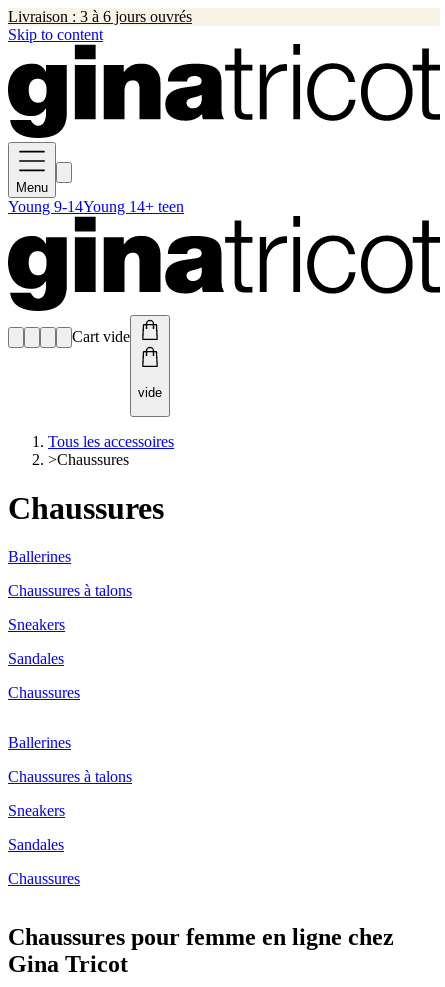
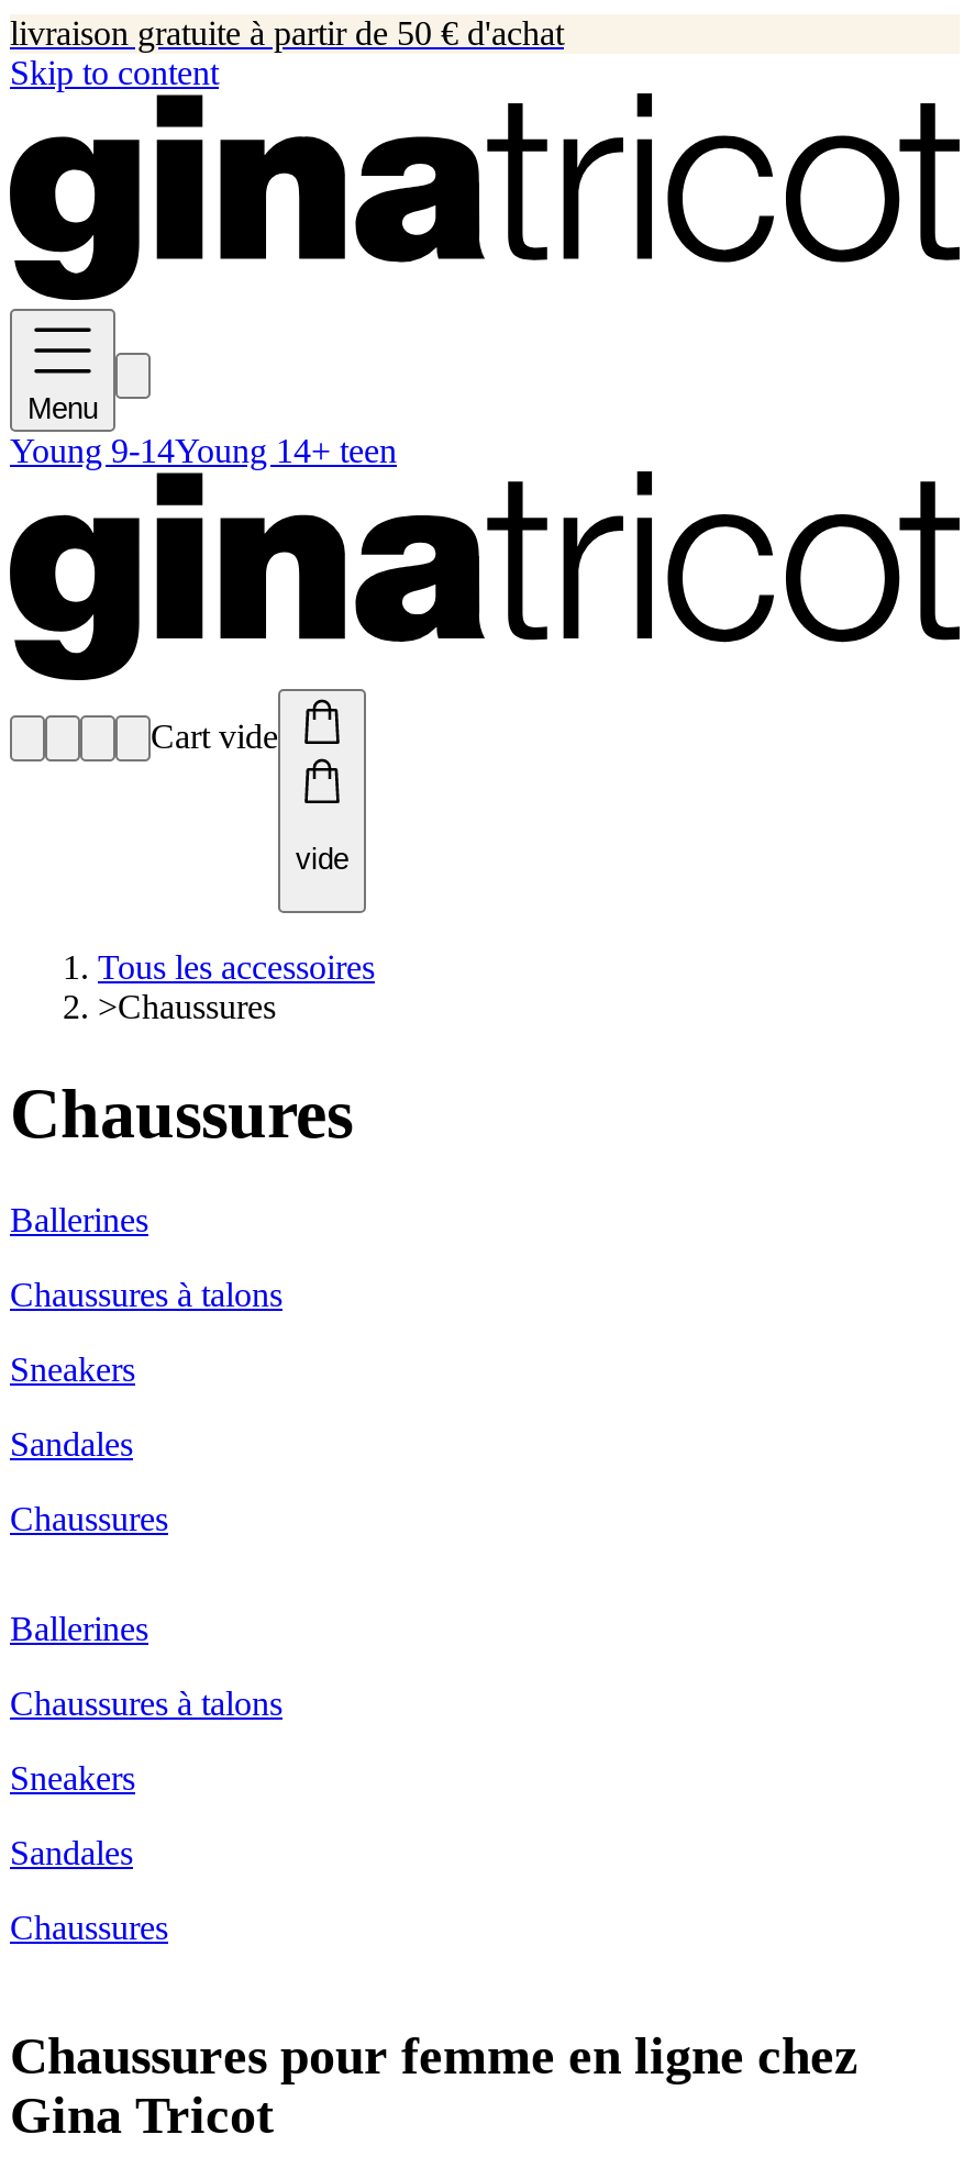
- Livraison : 3 à 6 jours ouvrés
+ livraison gratuite à partir de 50 € d'achat
